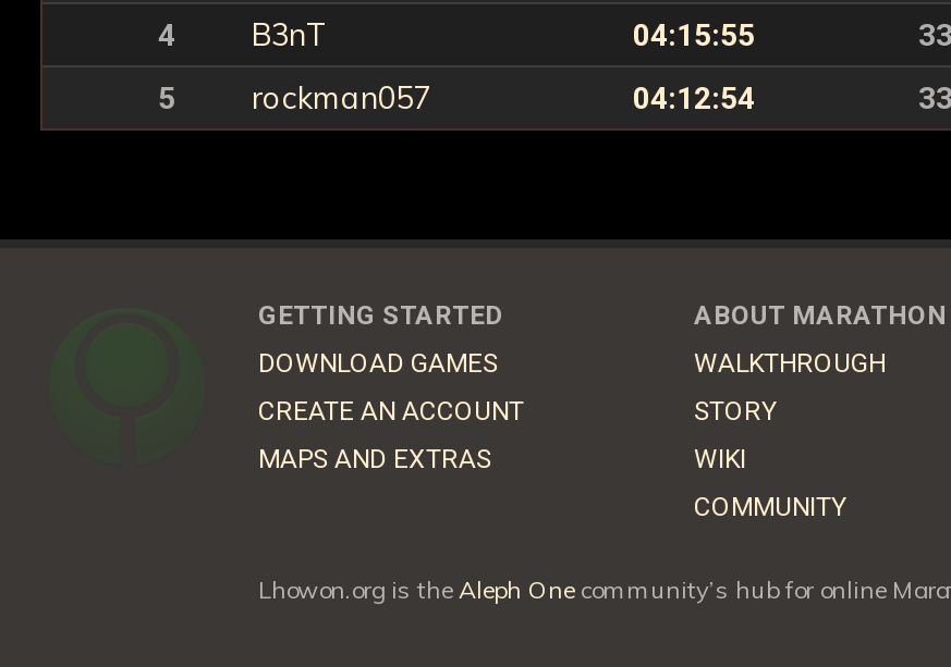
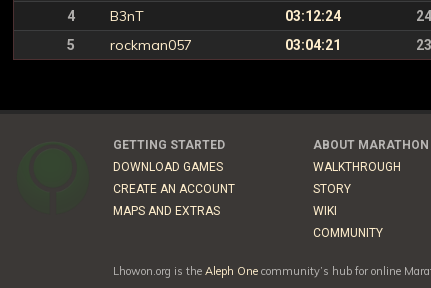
- 04:15:55
+ 03:12:24

- 33
+ 24

- 04:12:54
+ 03:04:21

- 33
+ 23
